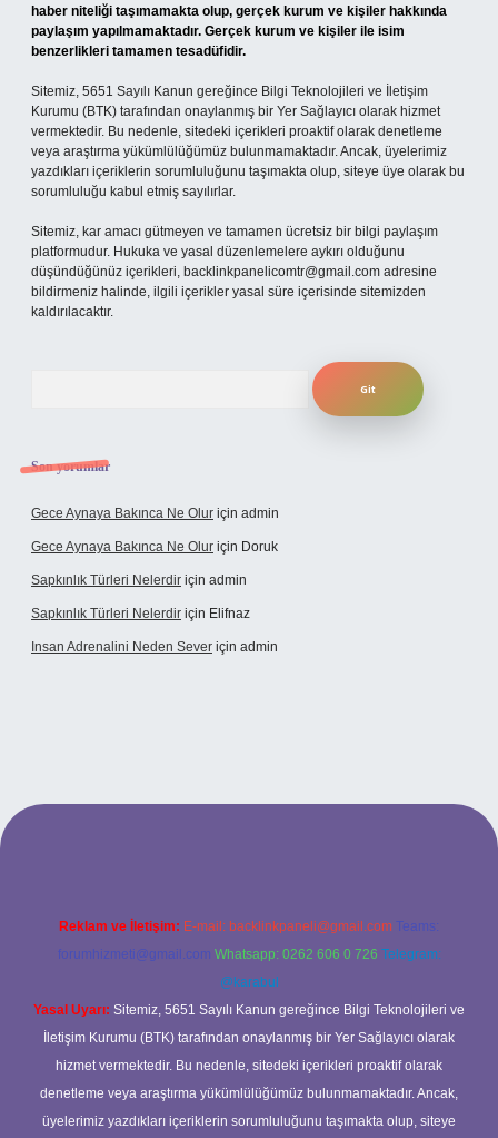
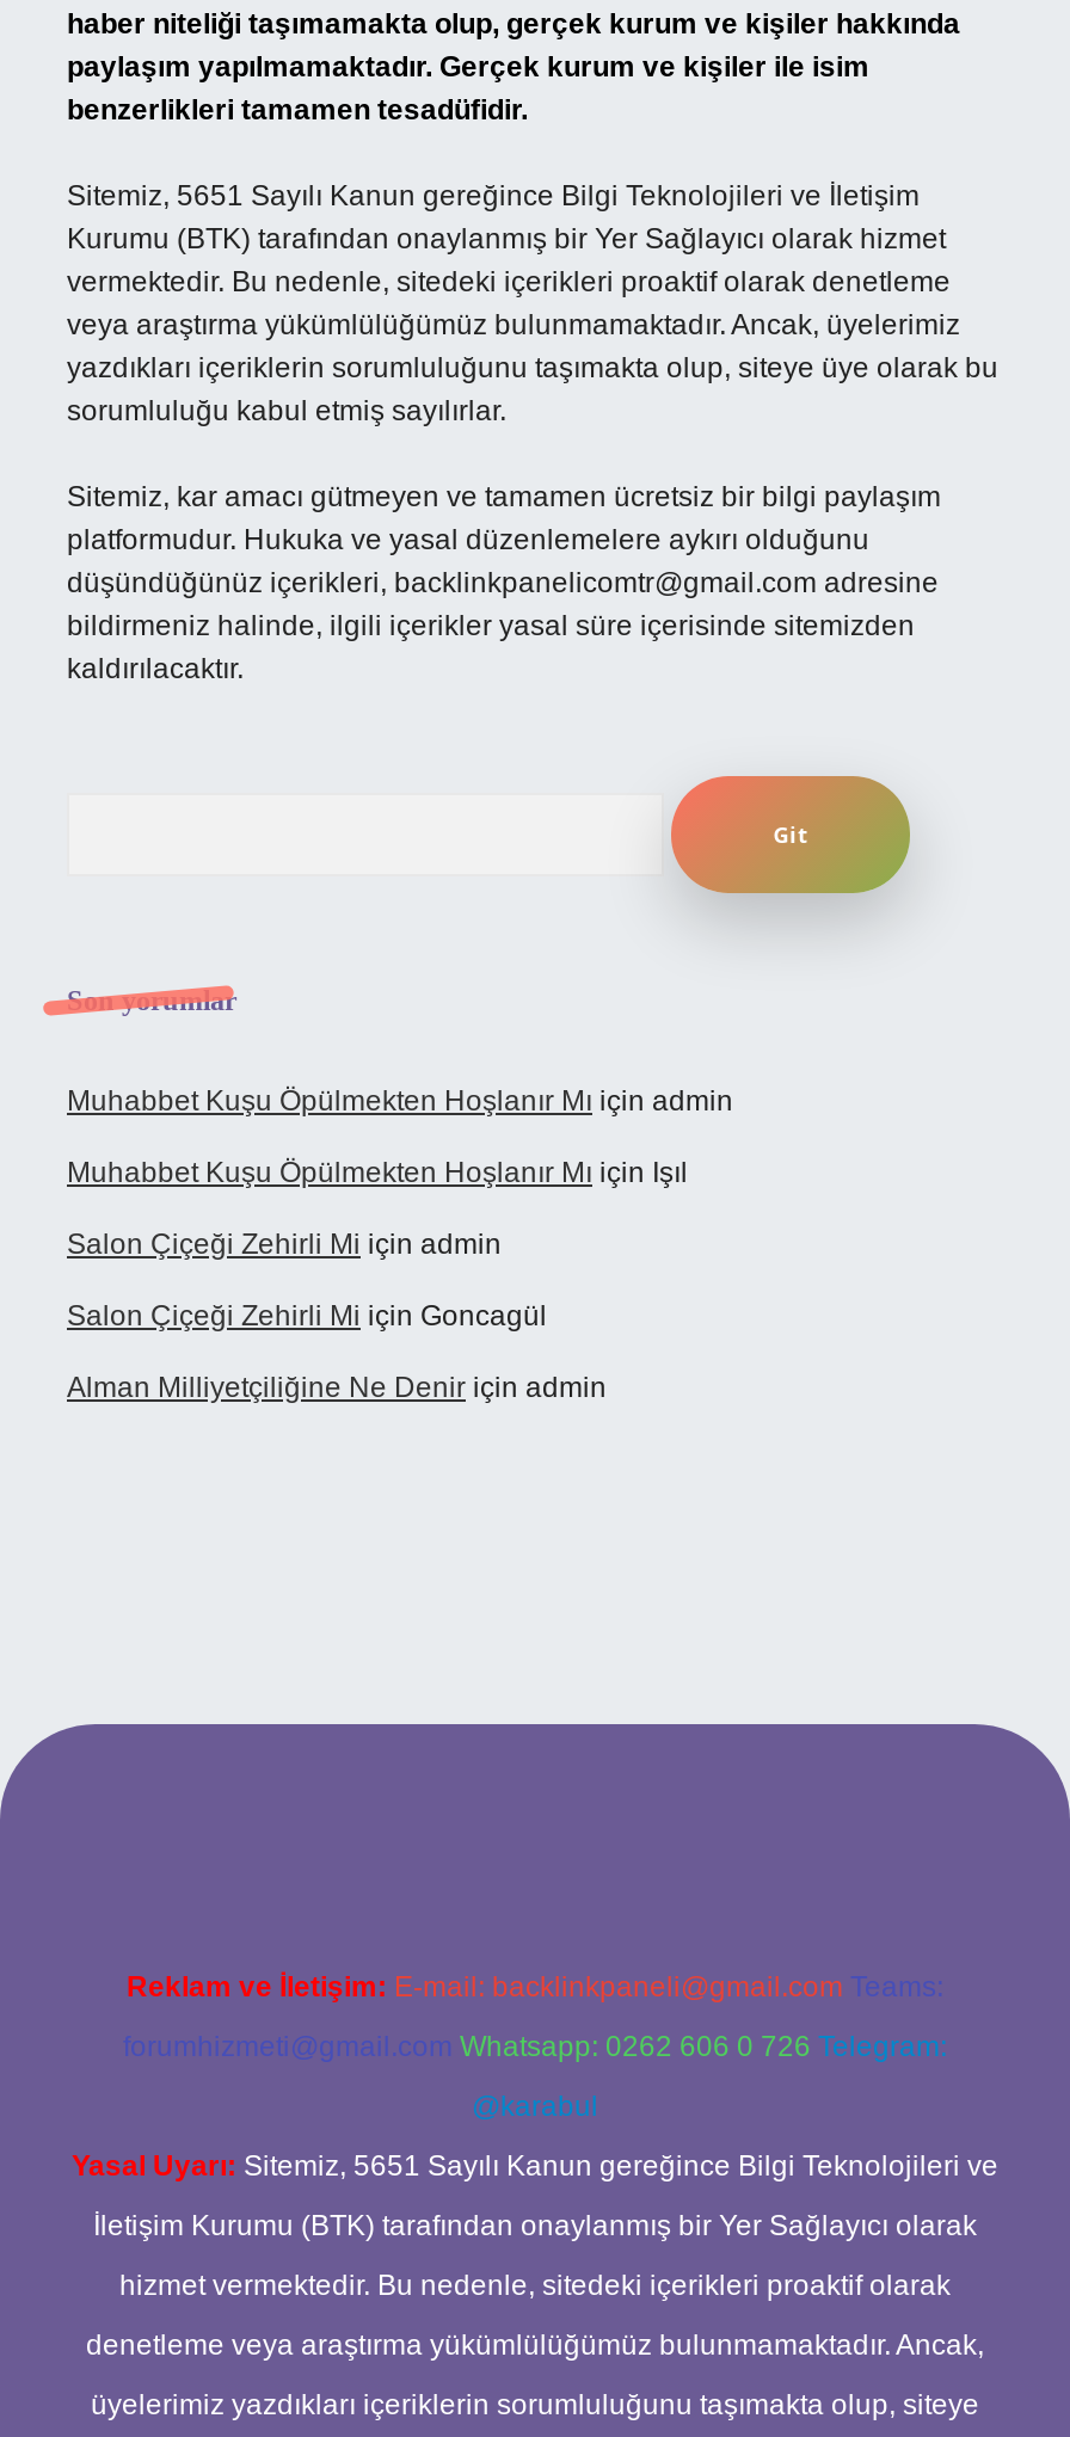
- Gece Aynaya Bakınca Ne Olur için admin
+ Muhabbet Kuşu Öpülmekten Hoşlanır Mı için admin

- Gece Aynaya Bakınca Ne Olur için Doruk
+ Muhabbet Kuşu Öpülmekten Hoşlanır Mı için Işıl

- Sapkınlık Türleri Nelerdir için admin
+ Salon Çiçeği Zehirli Mi için admin

- Sapkınlık Türleri Nelerdir için Elifnaz
+ Salon Çiçeği Zehirli Mi için Goncagül

- Insan Adrenalini Neden Sever için admin
+ Alman Milliyetçiliğine Ne Denir için admin
